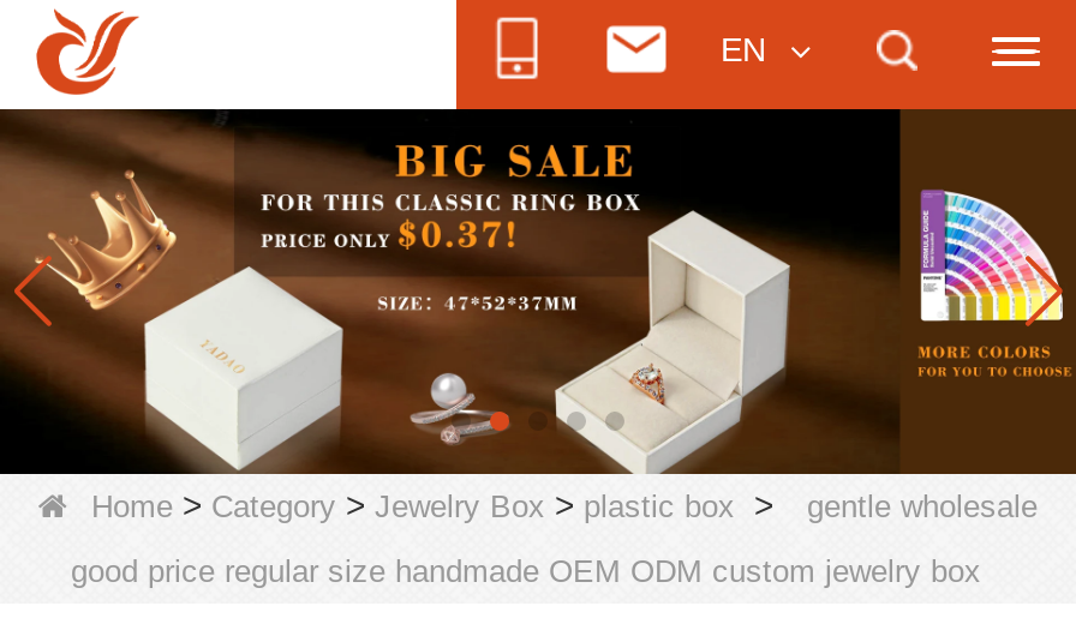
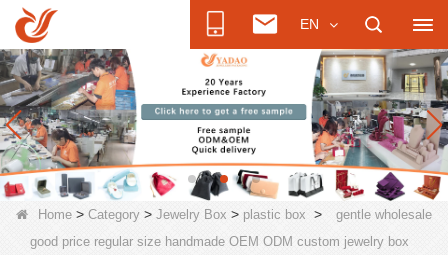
- [image]
+ [image]
